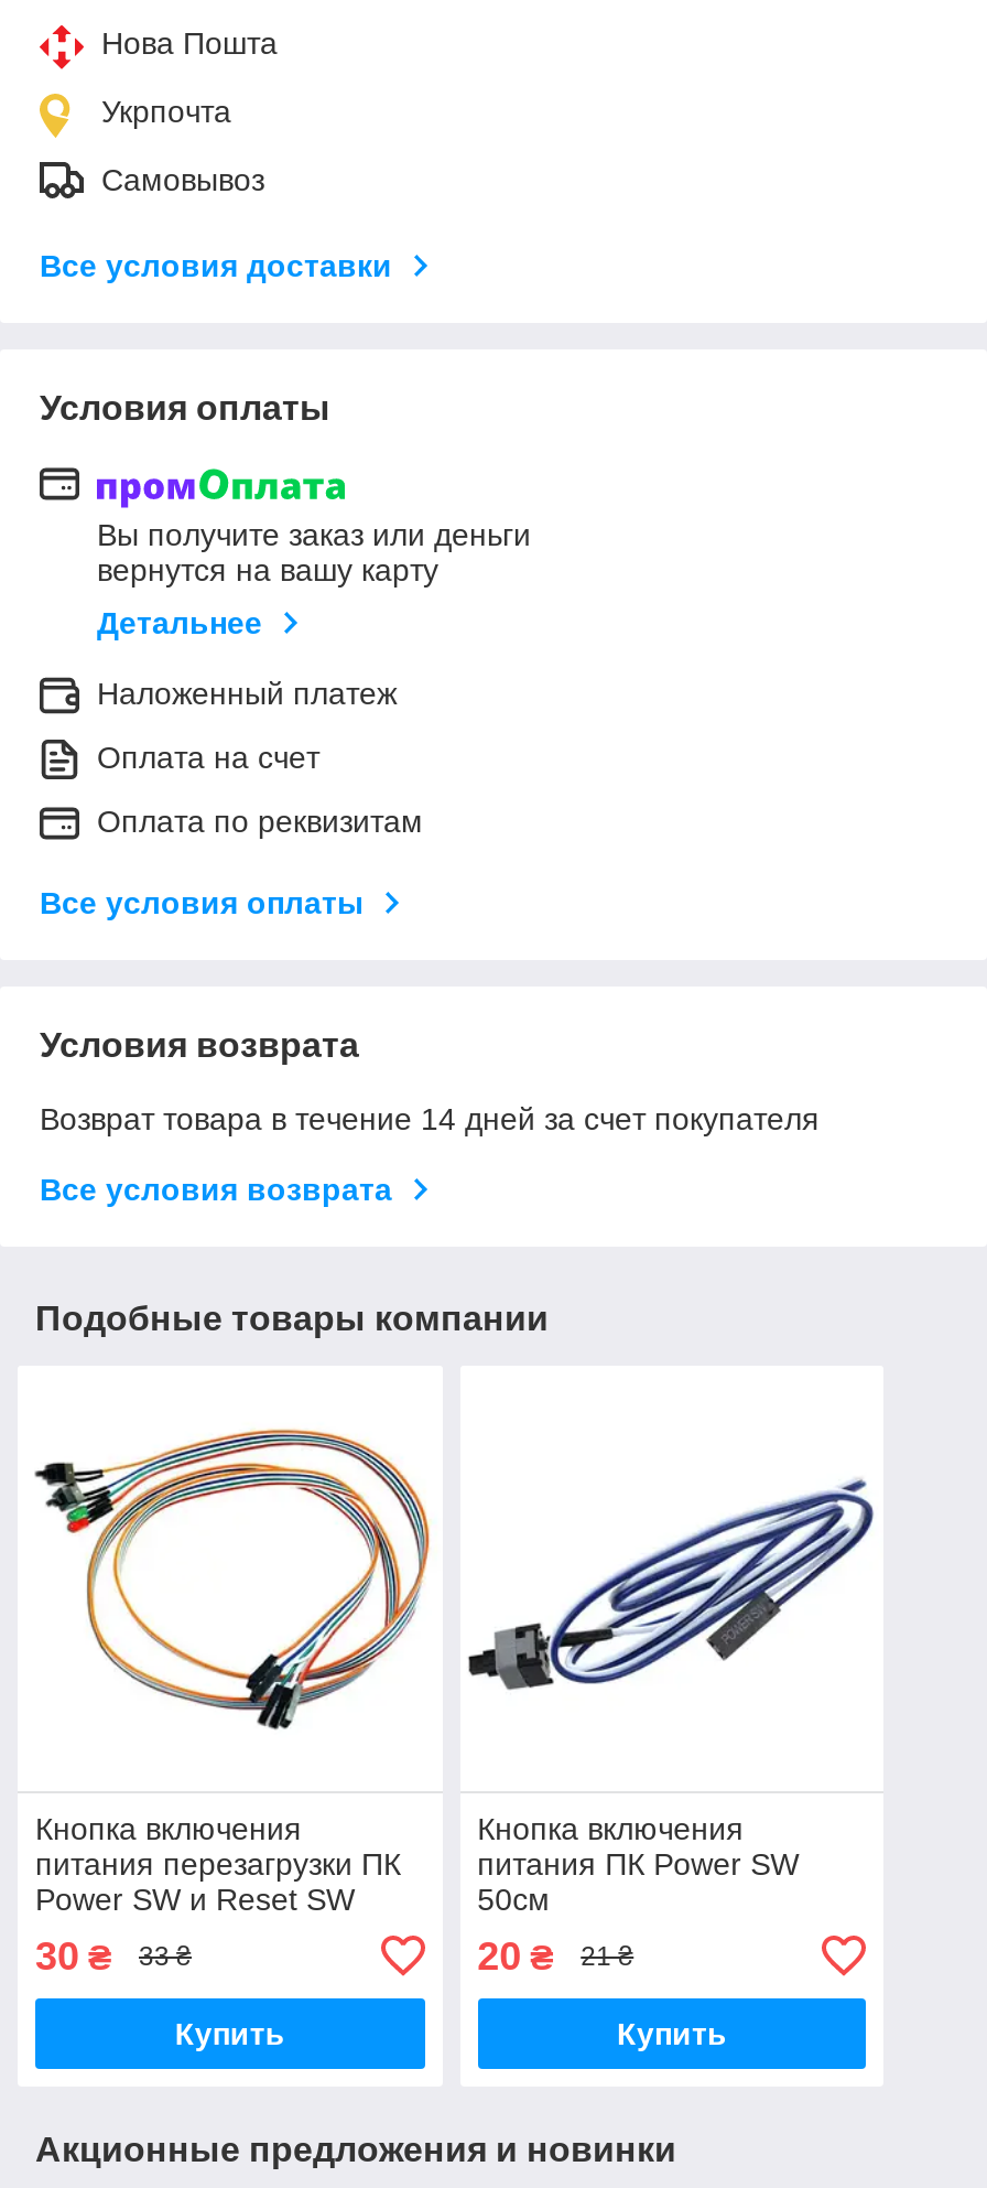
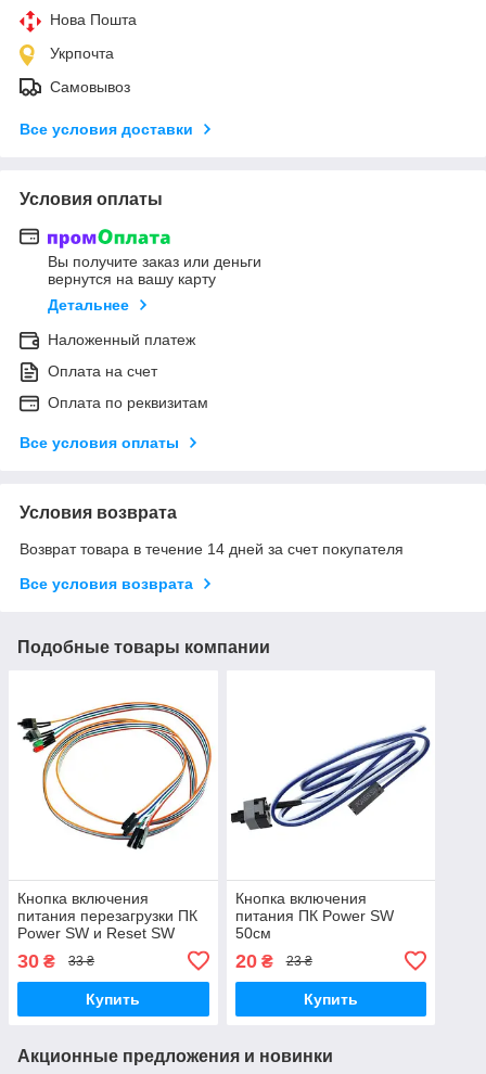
- 20 ₴ 21 ₴
+ 20 ₴ 23 ₴
